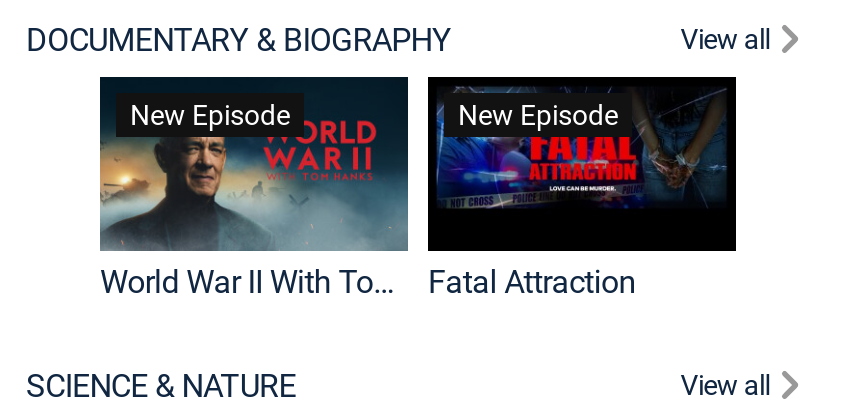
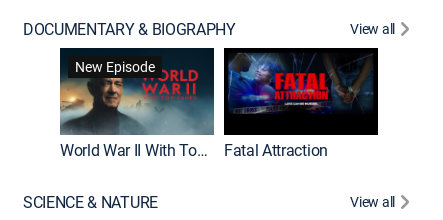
- New Episode
